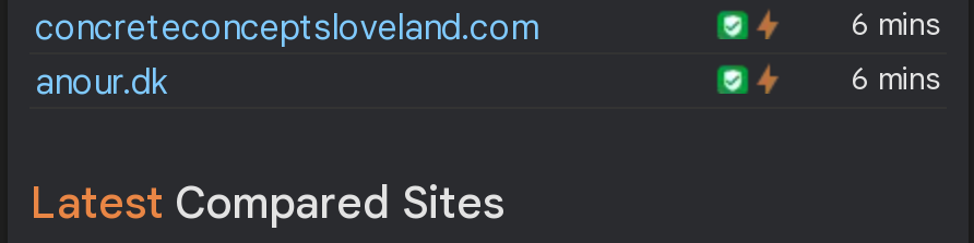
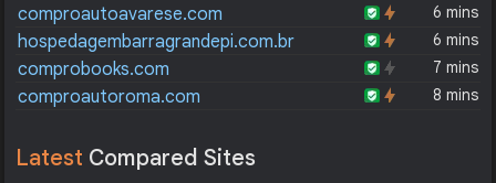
- concreteconceptsloveland.com
+ comproautoavarese.com

- anour.dk
+ hospedagembarragrandepi.com.br

+ comprobooks.com
+ 7 mins
+ comproautoroma.com
+ 8 mins
